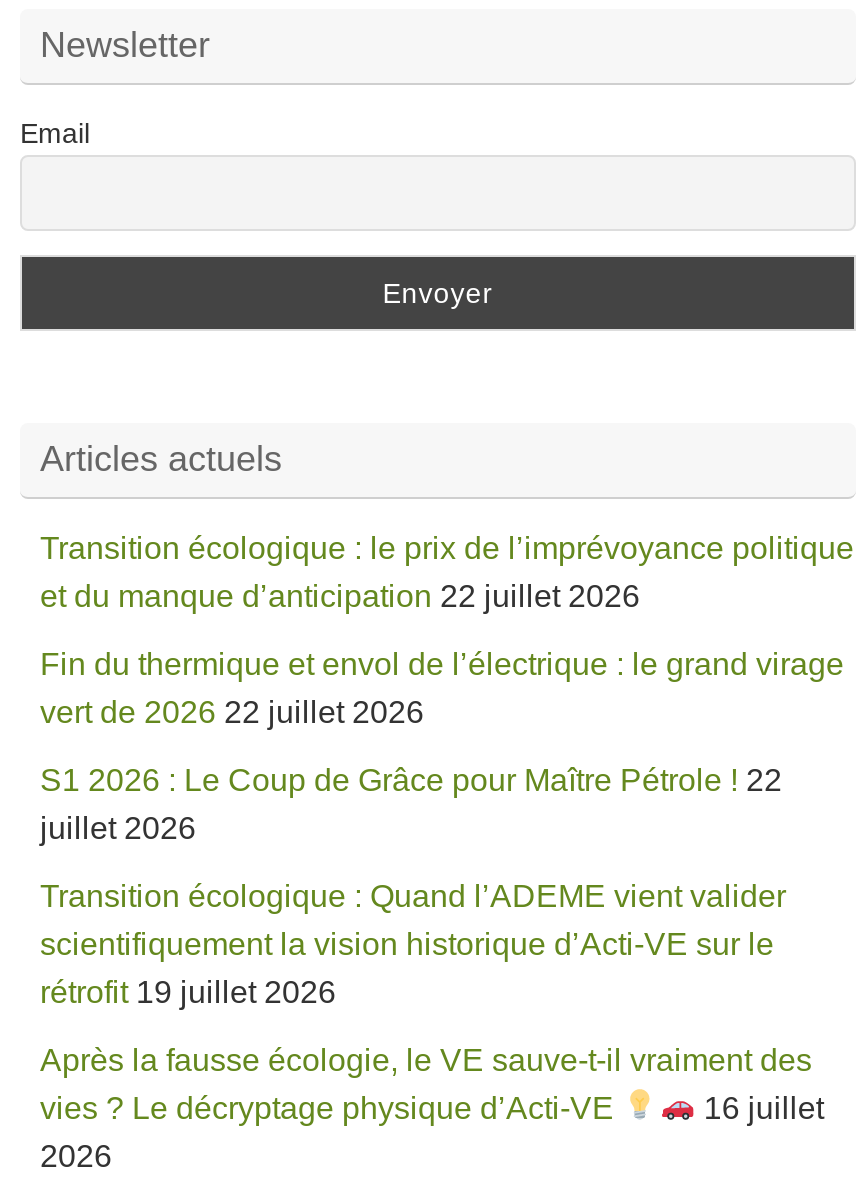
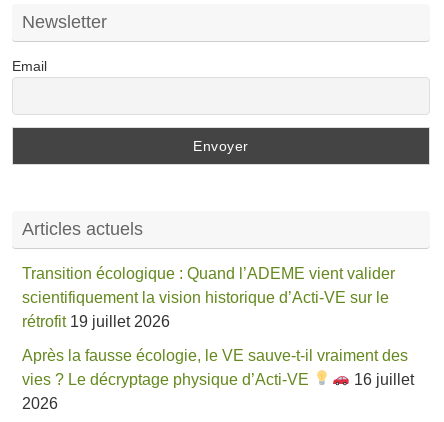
- Transition écologique : le prix de l’imprévoyance politique
- et du manque d’anticipation 22 juillet 2026
- Fin du thermique et envol de l’électrique : le grand virage
- vert de 2026 22 juillet 2026
- S1 2026 : Le Coup de Grâce pour Maître Pétrole ! 22
- juillet 2026
